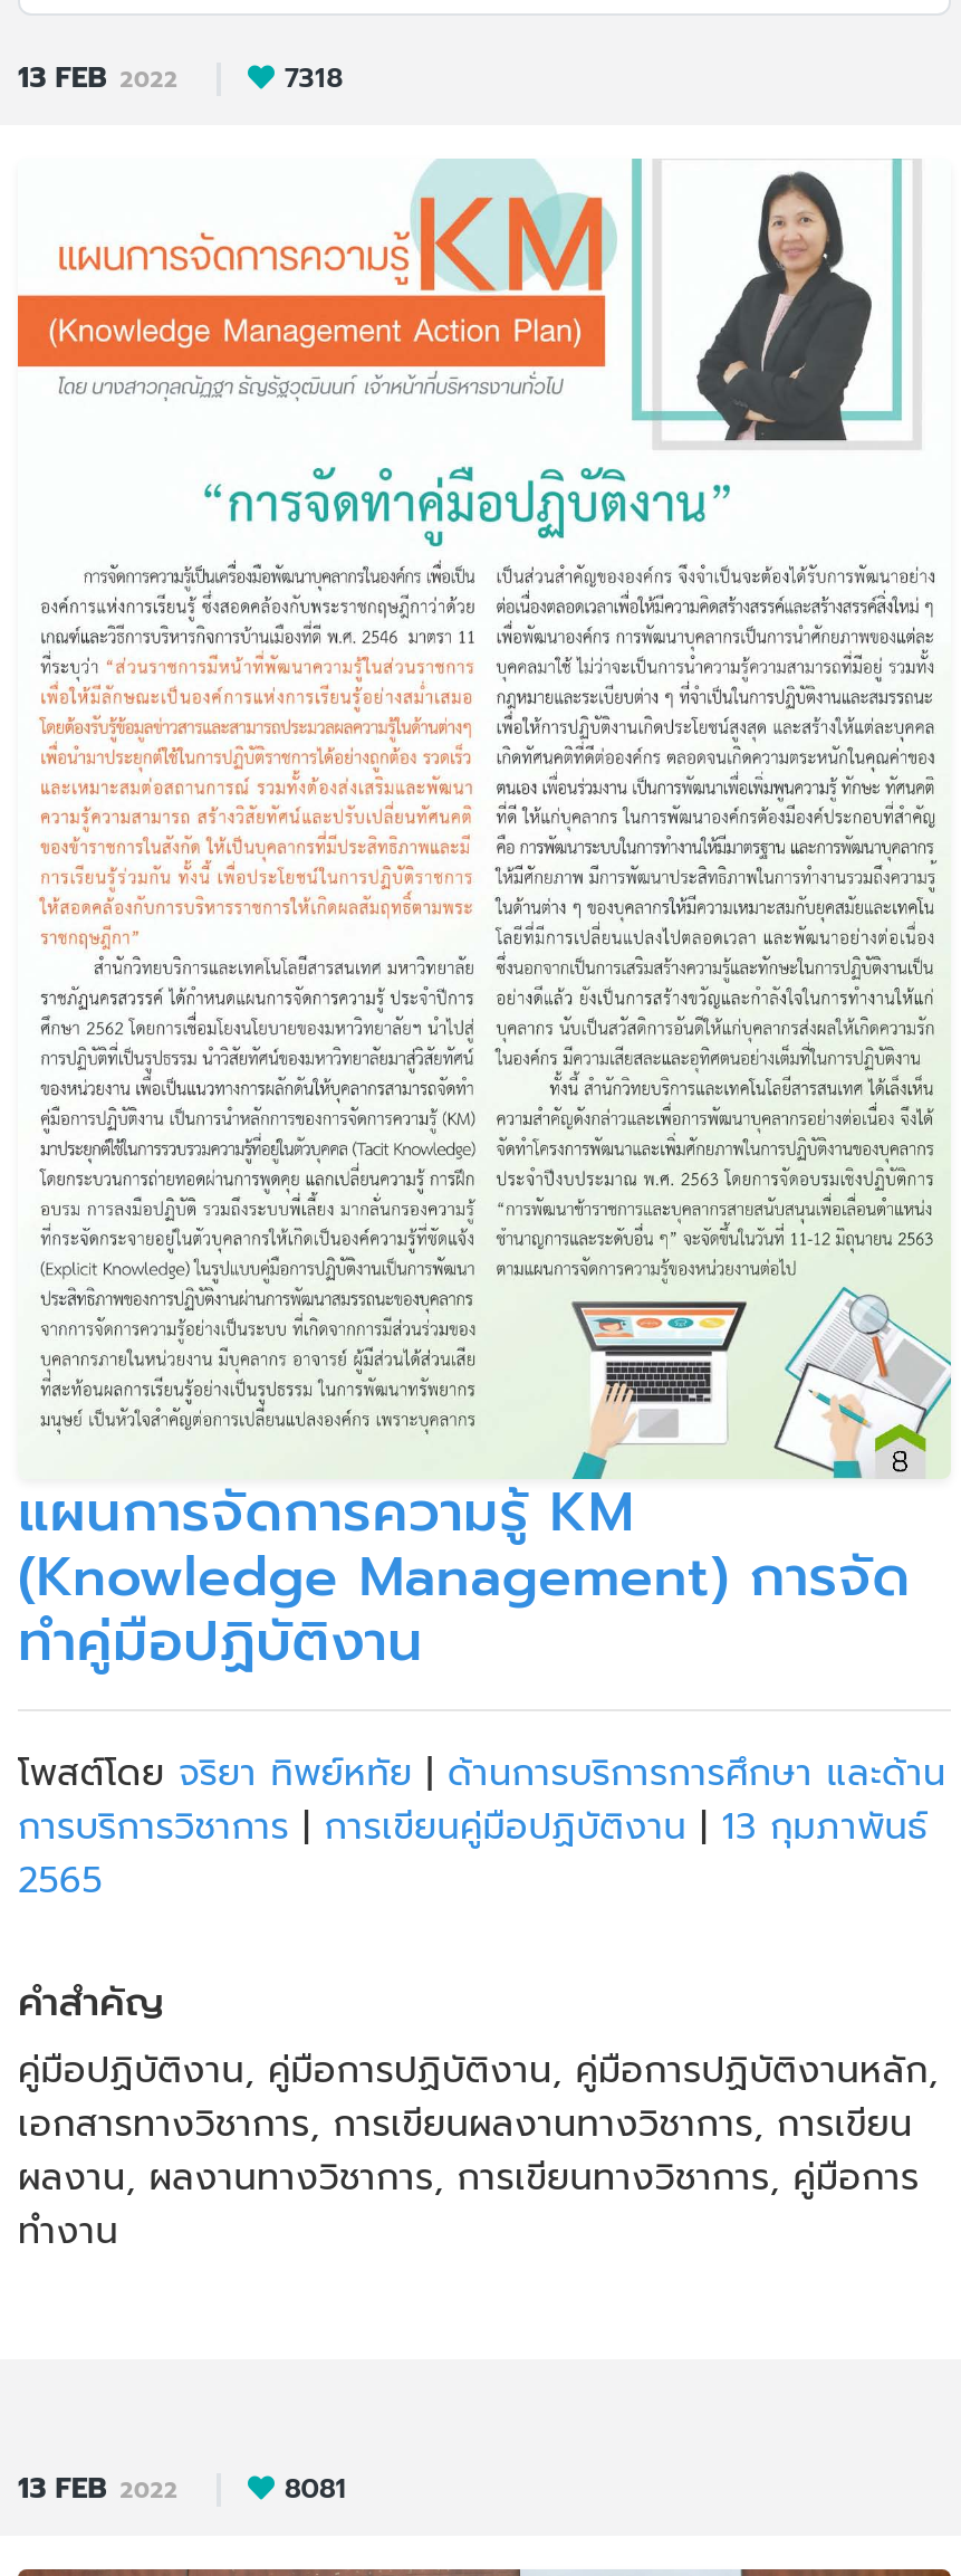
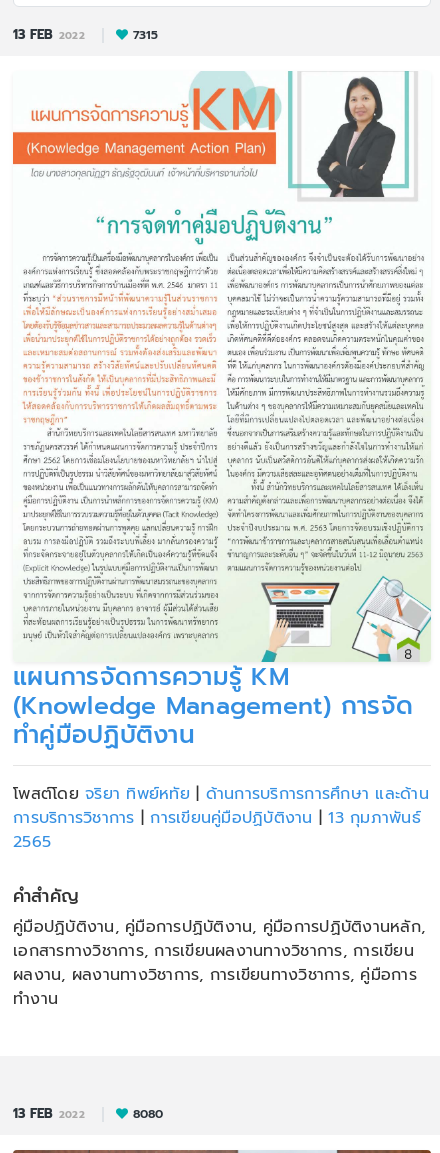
- 7318
+ 7315

- 8081
+ 8080
